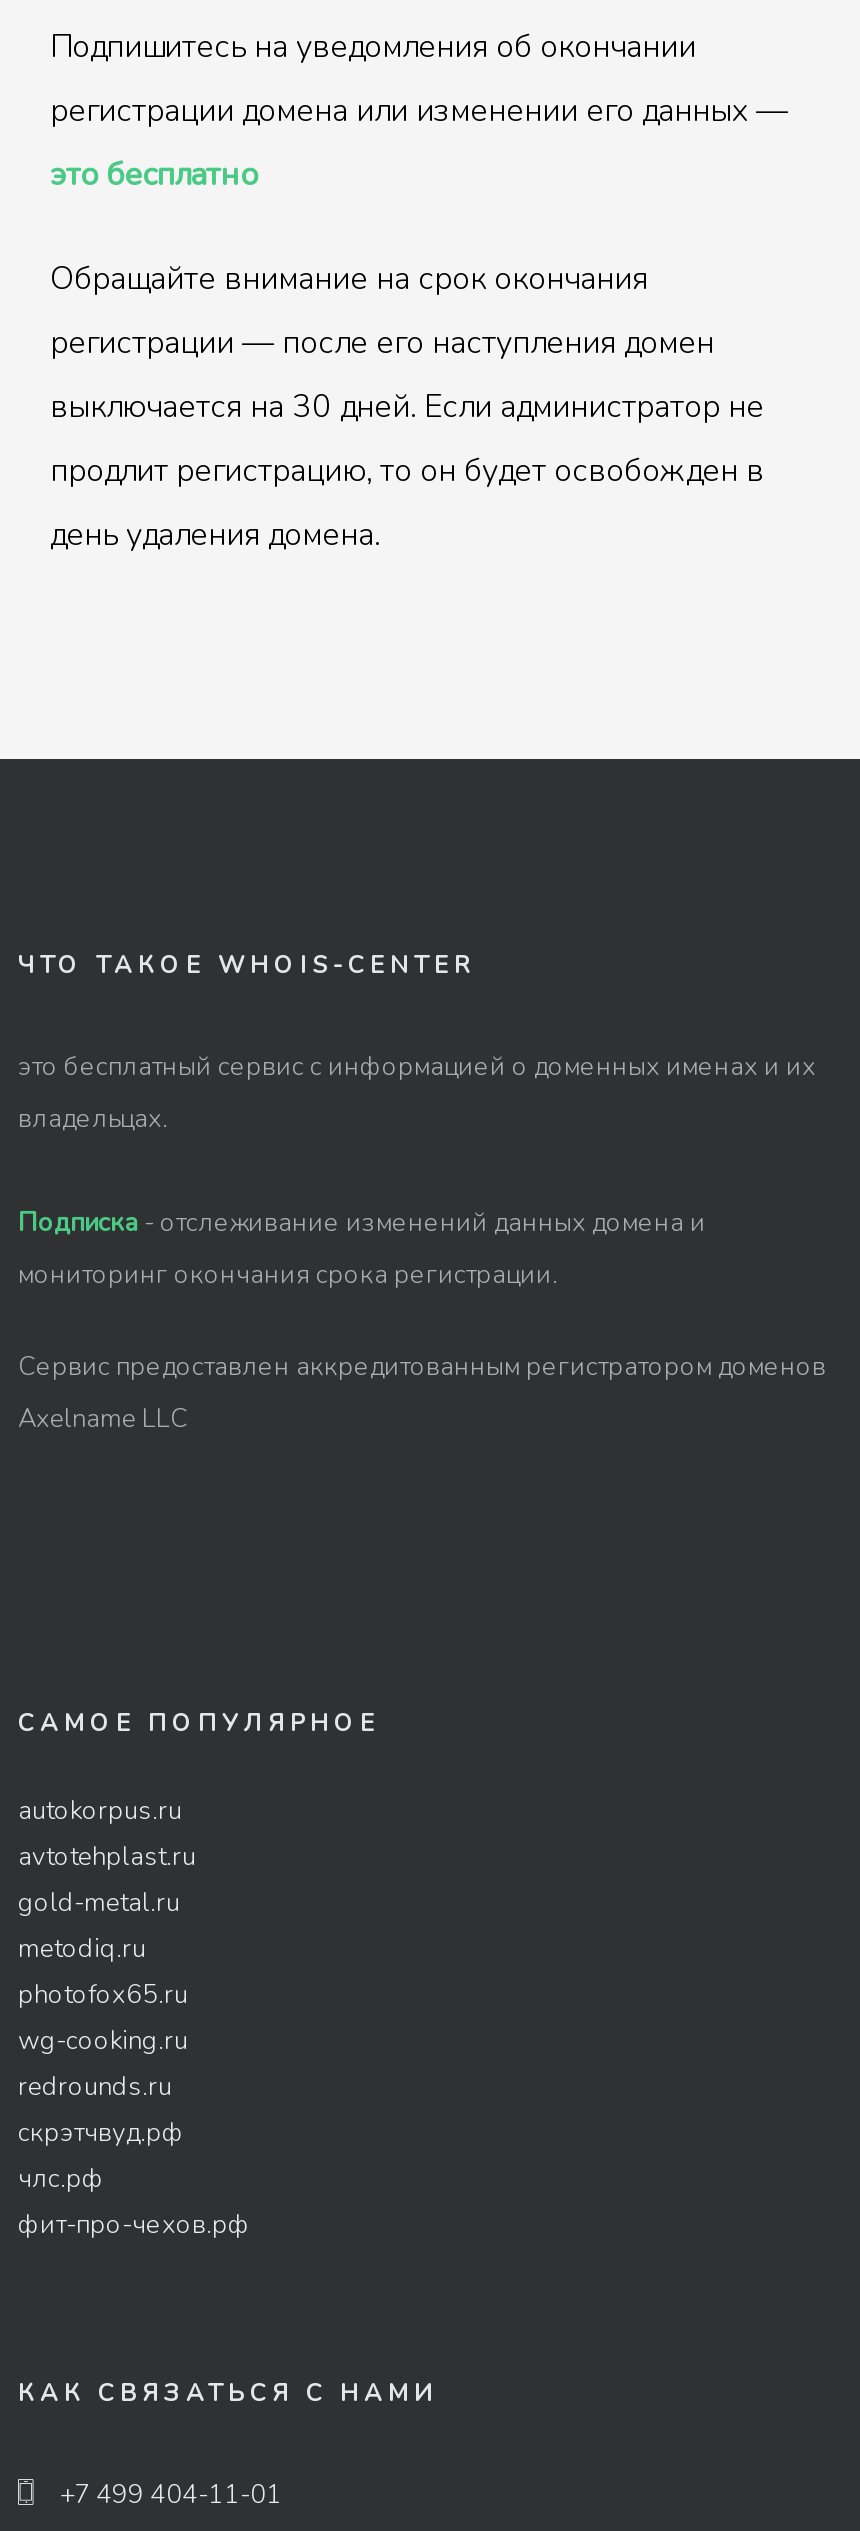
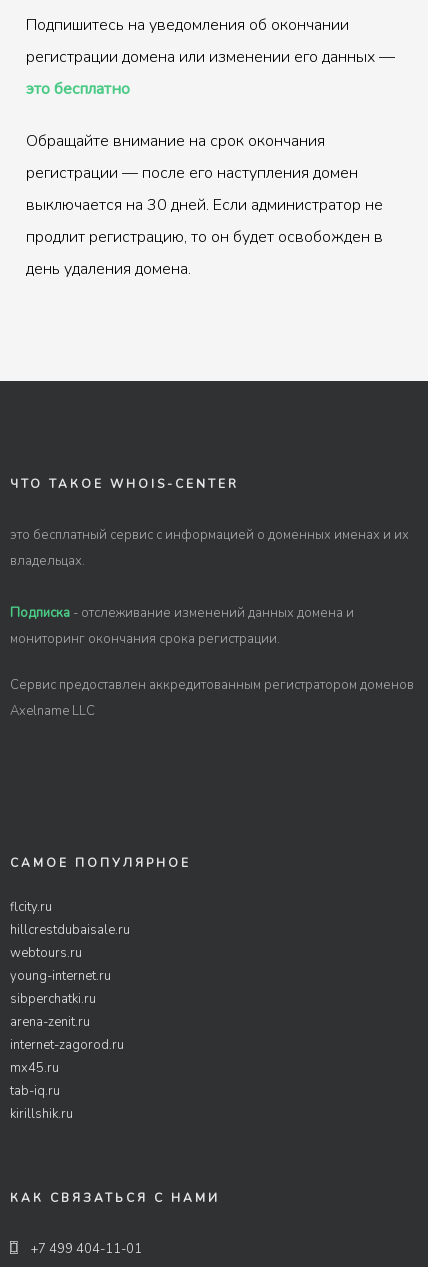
- autokorpus.ru
- avtotehplast.ru
- gold-metal.ru
- metodiq.ru
- photofox65.ru
- wg-cooking.ru
- redrounds.ru
- скрэтчвуд.рф
- члс.рф
- фит-про-чехов.рф
+ flcity.ru
+ hillcrestdubaisale.ru
+ webtours.ru
+ young-internet.ru
+ sibperchatki.ru
+ arena-zenit.ru
+ internet-zagorod.ru
+ mx45.ru
+ tab-iq.ru
+ kirillshik.ru
